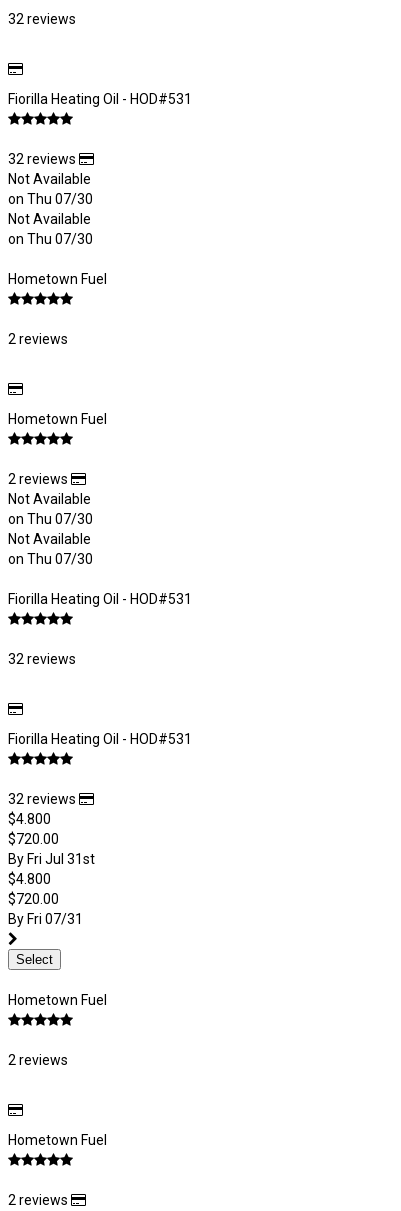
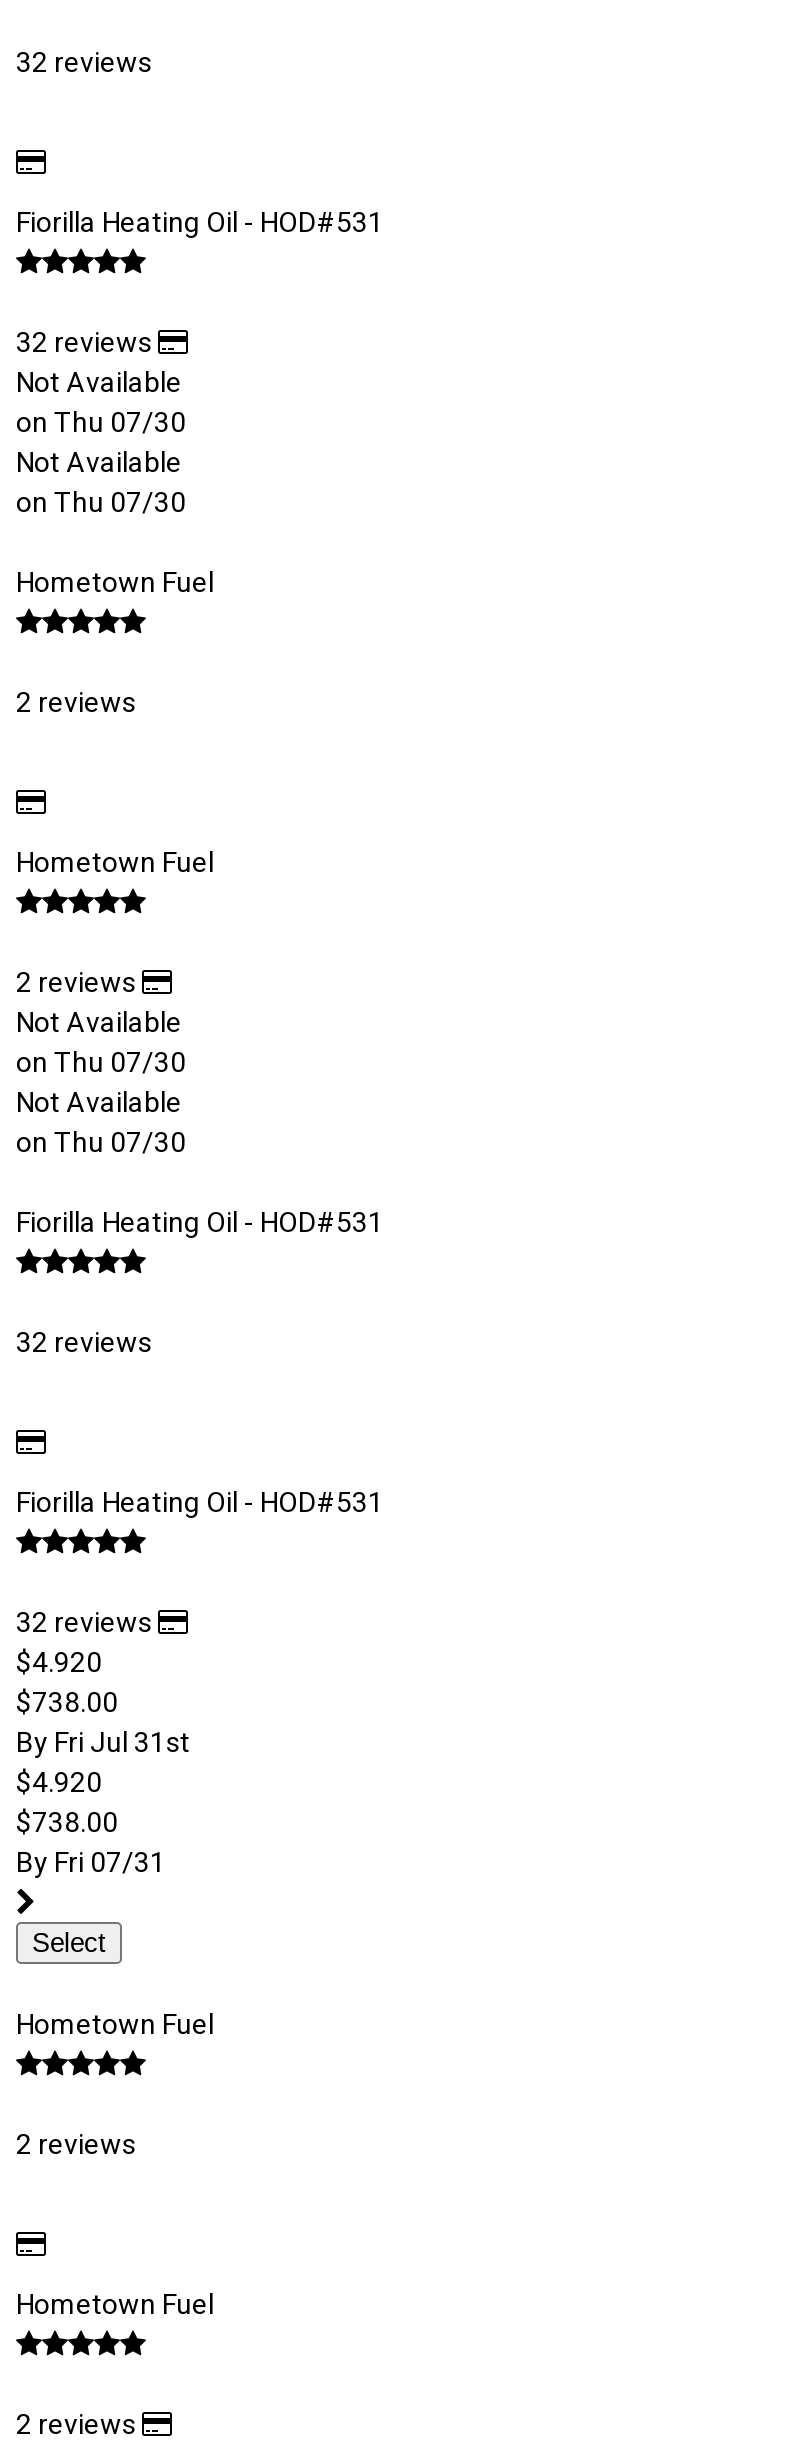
- $4.800
+ $4.920

- $720.00
+ $738.00

- $4.800
+ $4.920

- $720.00
+ $738.00
